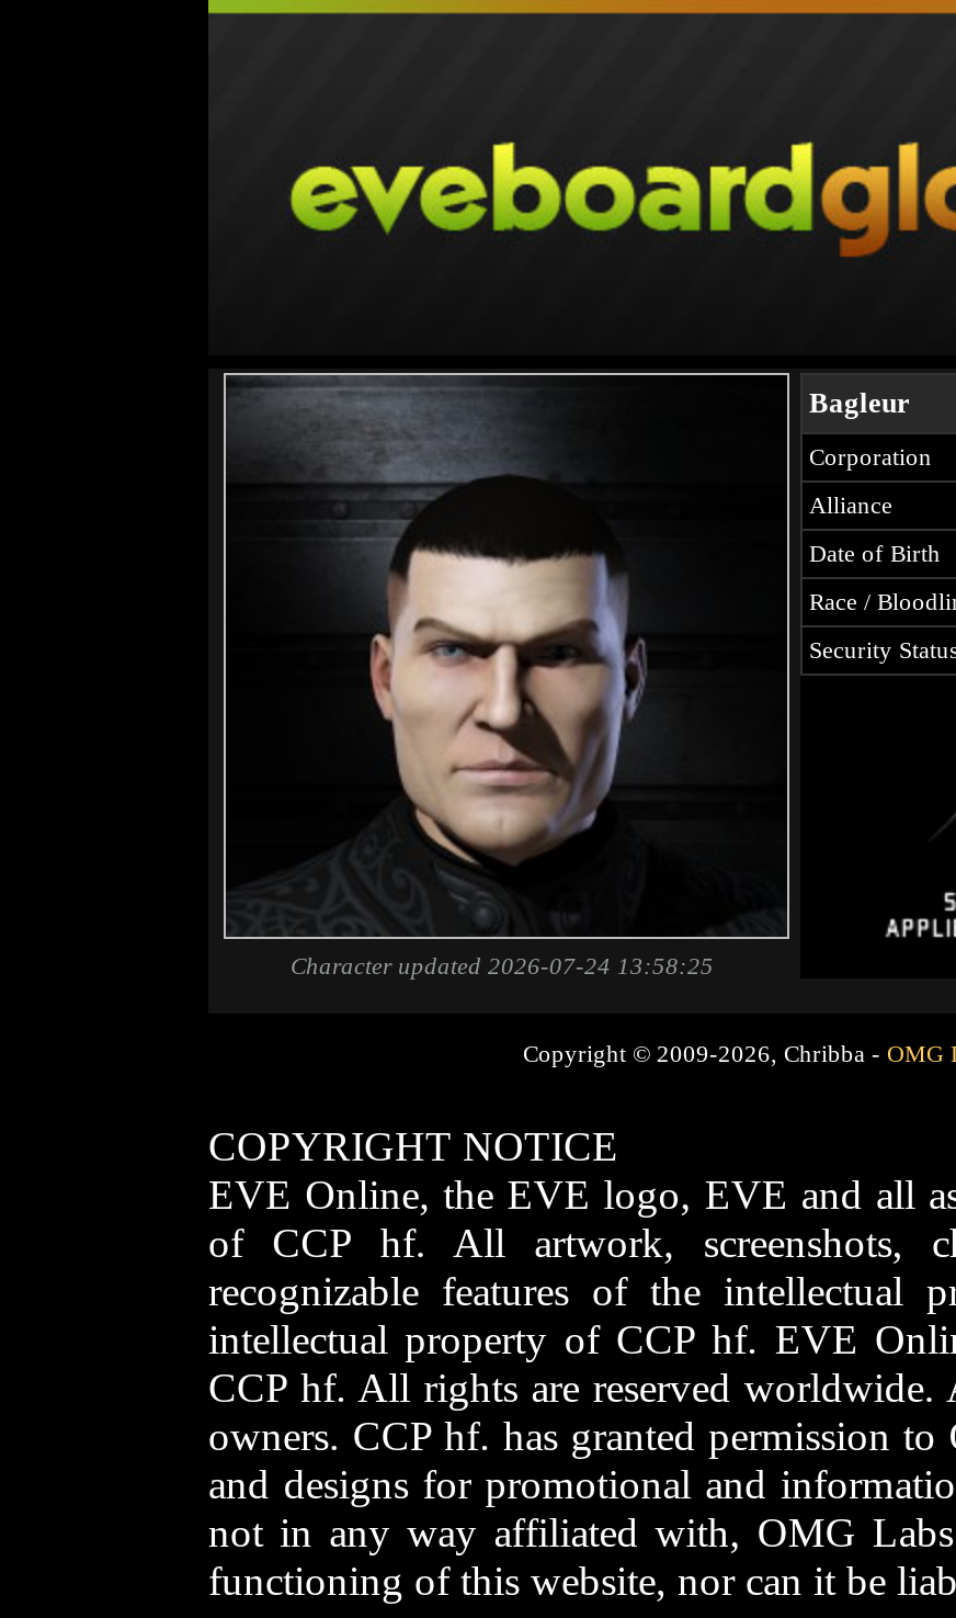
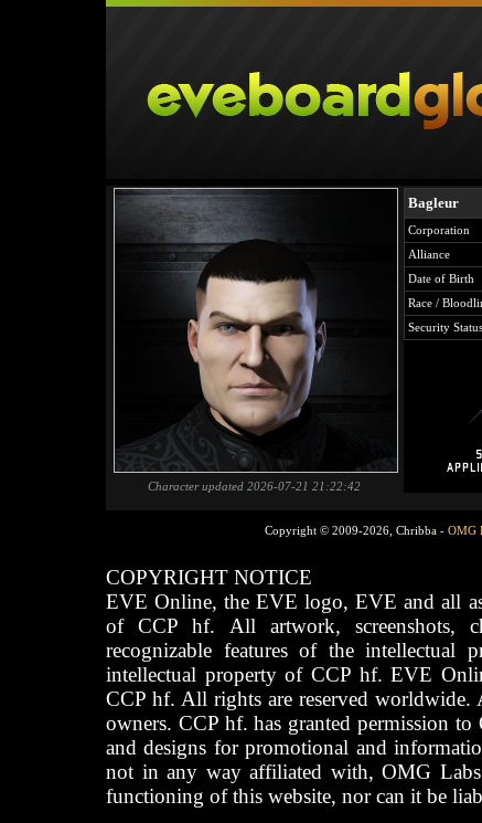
- Character updated 2026-07-24 13:58:25
+ Character updated 2026-07-21 21:22:42
